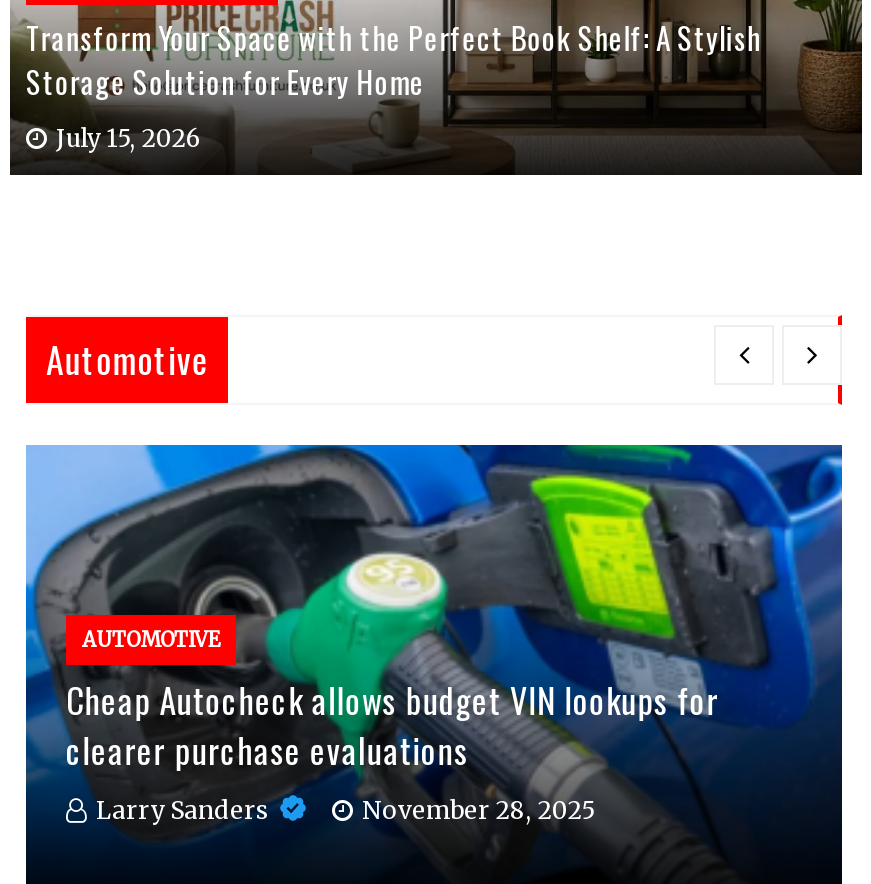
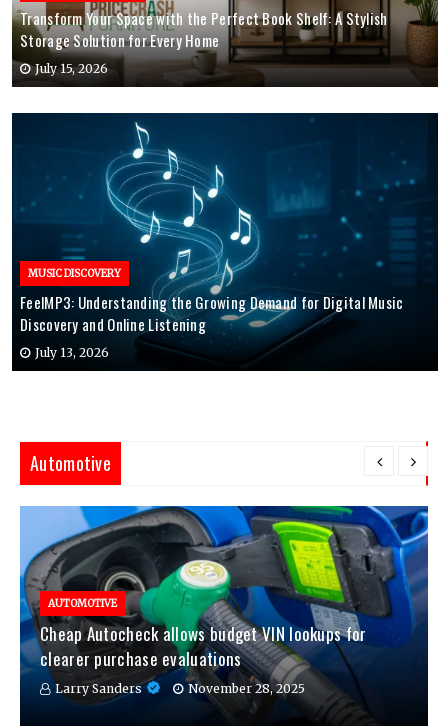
+ [image]
+ MUSIC DISCOVERY
+ FeelMP3: Understanding the Growing Demand for Digital Music
+ Discovery and Online Listening
+ July 13, 2026
